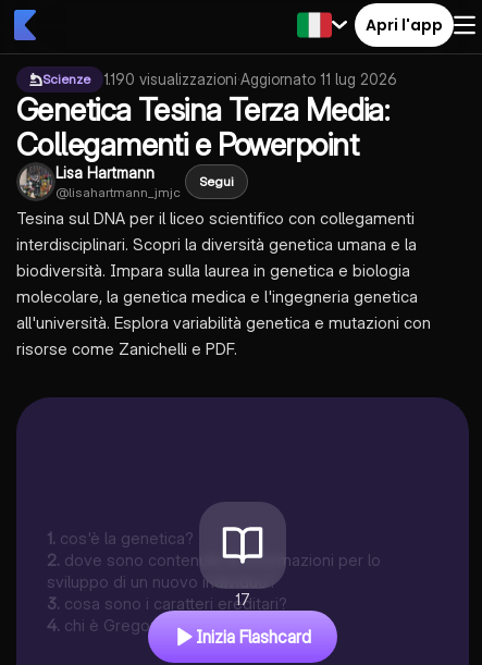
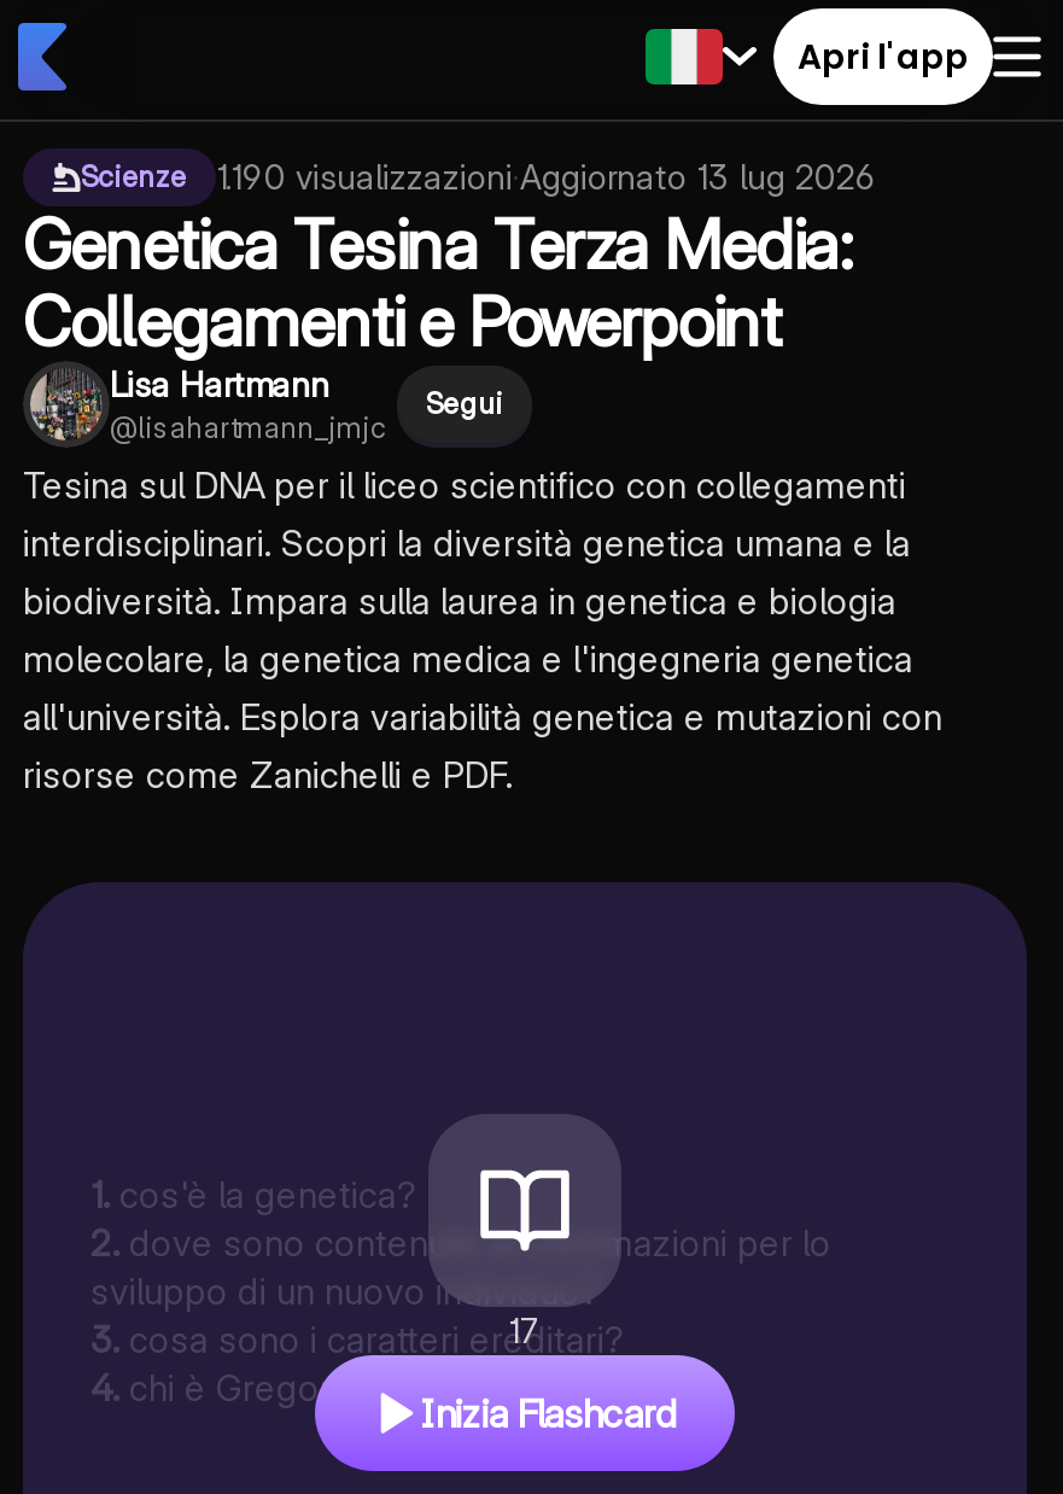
- 1.190 visualizzazioni·Aggiornato 11 lug 2026
+ 1.190 visualizzazioni·Aggiornato 13 lug 2026
